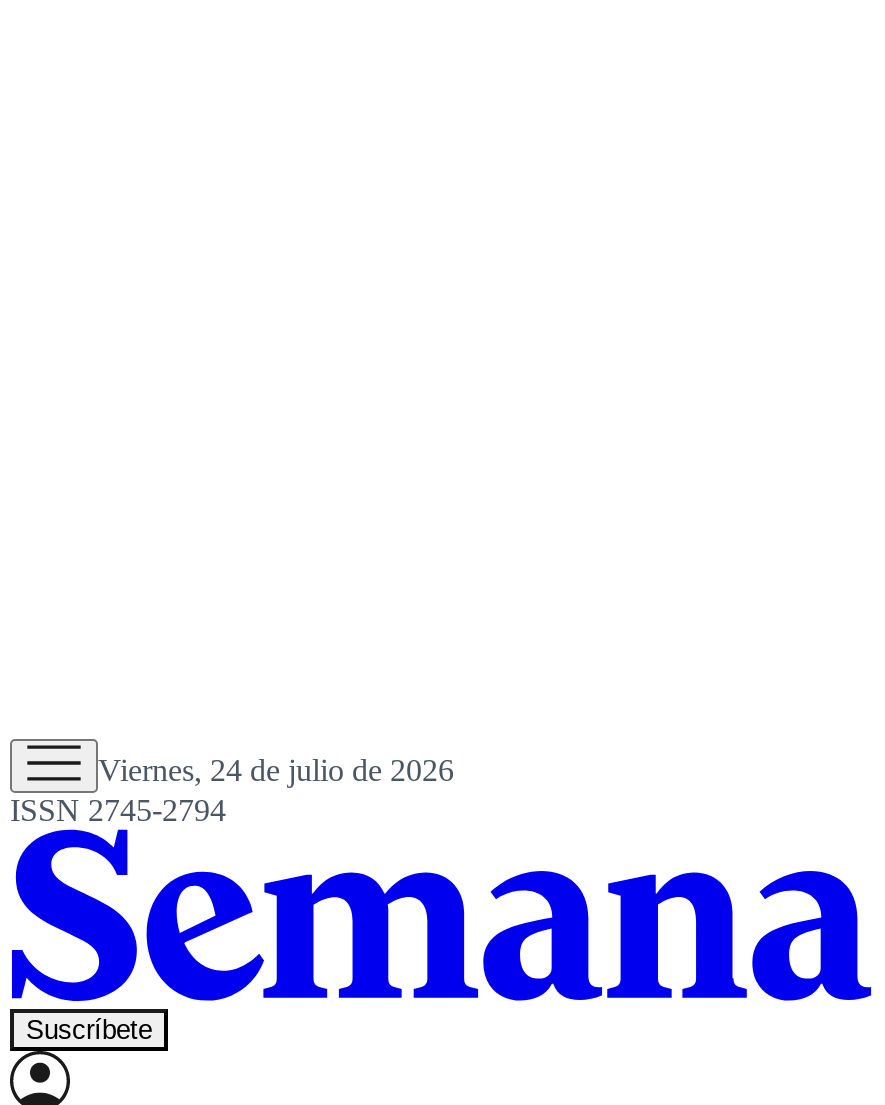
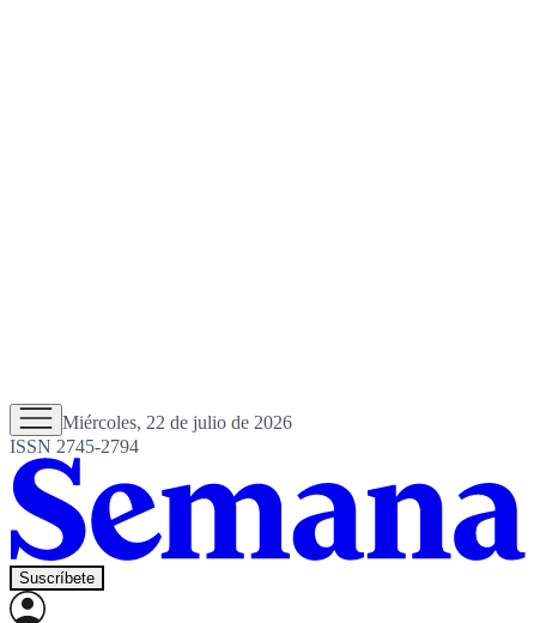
- Viernes, 24 de julio de 2026
+ Miércoles, 22 de julio de 2026
